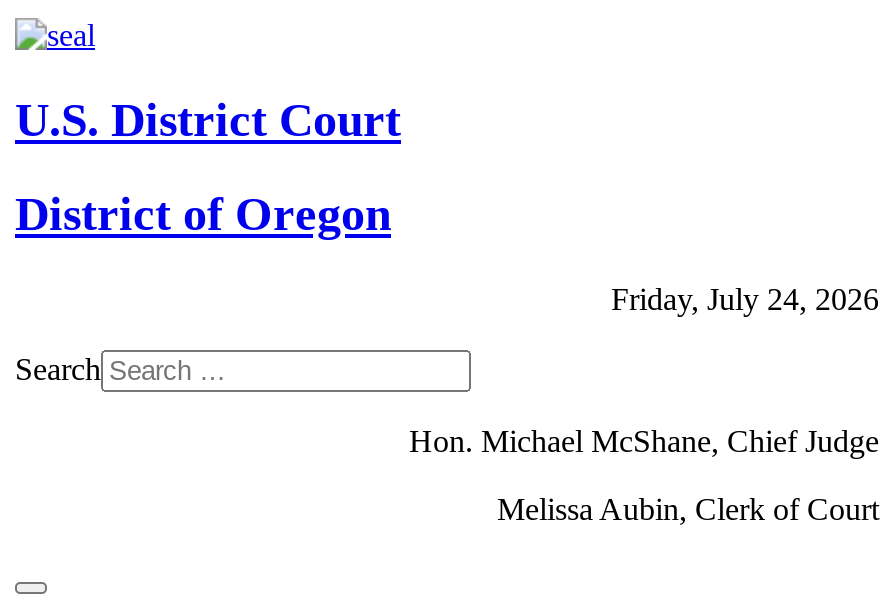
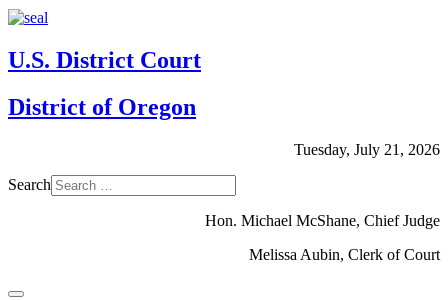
- Friday, July 24, 2026
+ Tuesday, July 21, 2026
